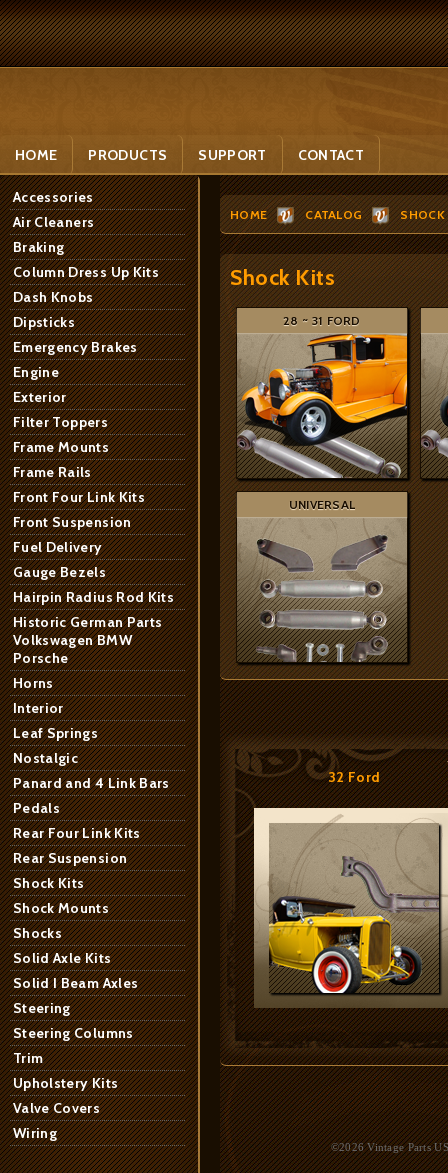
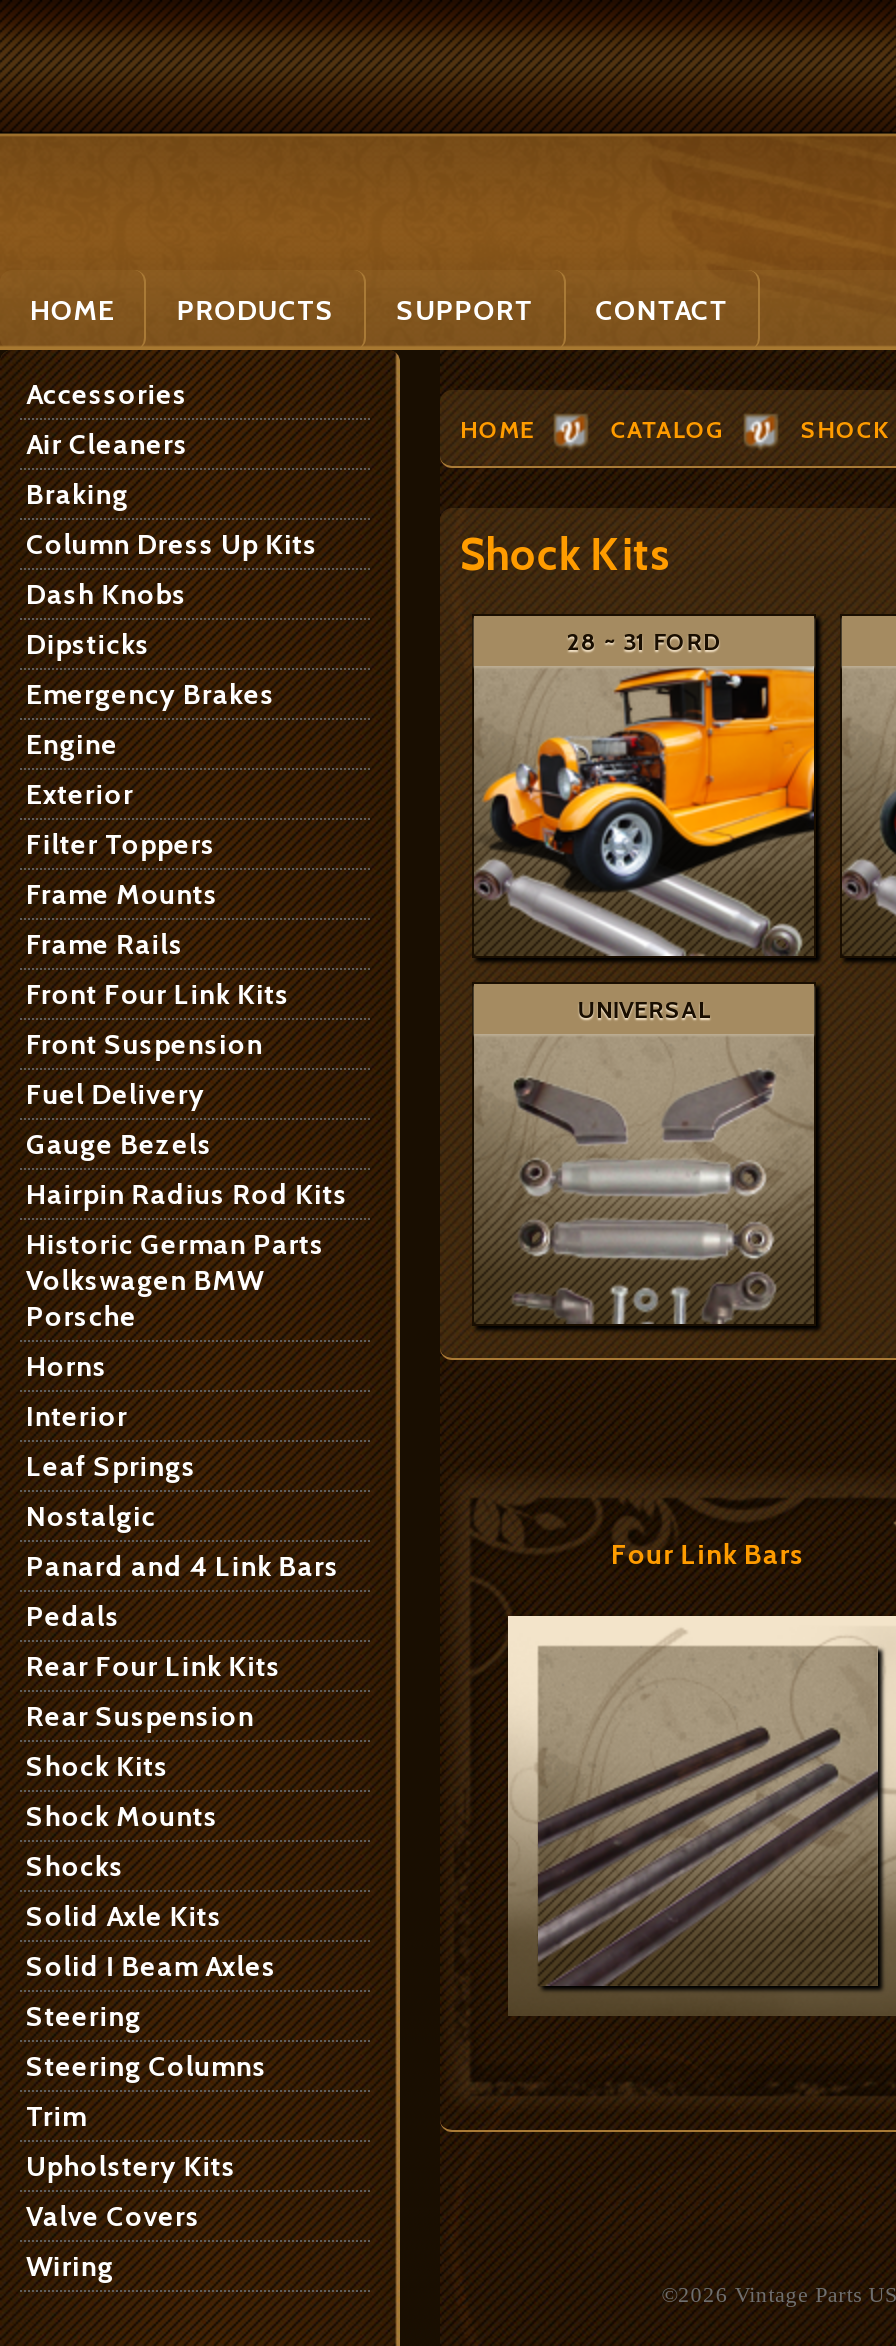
- 32 Ford
+ Four Link Bars

- [image]
+ [image]
